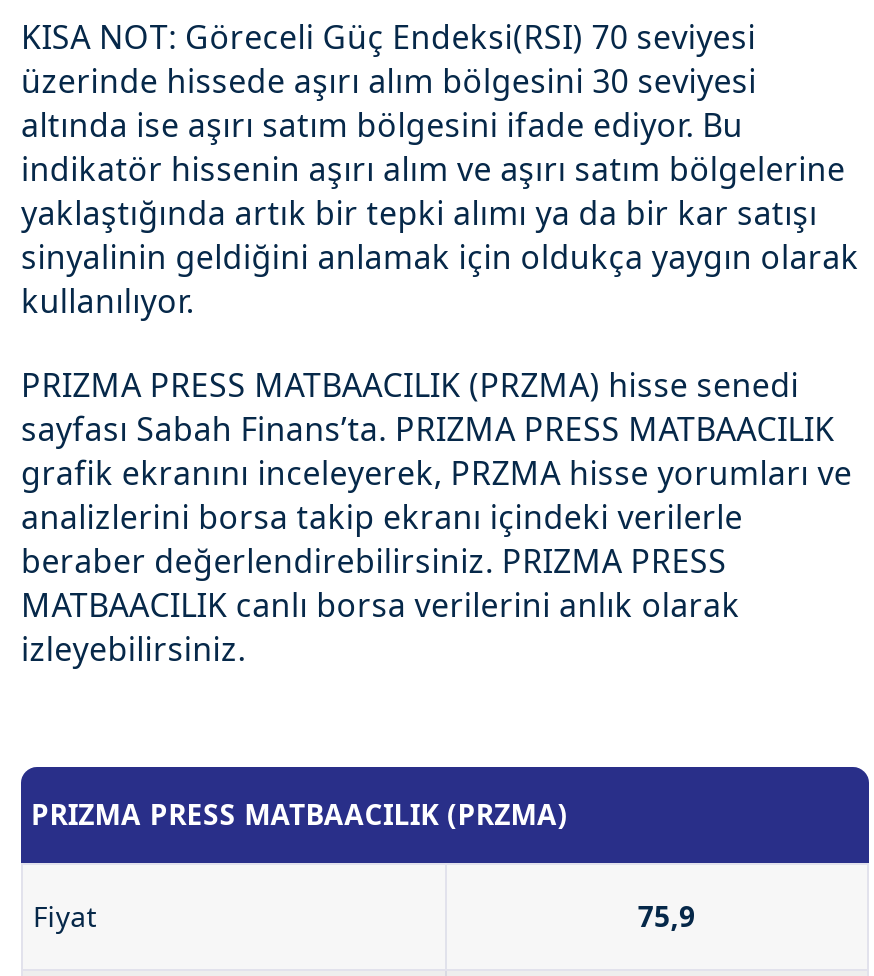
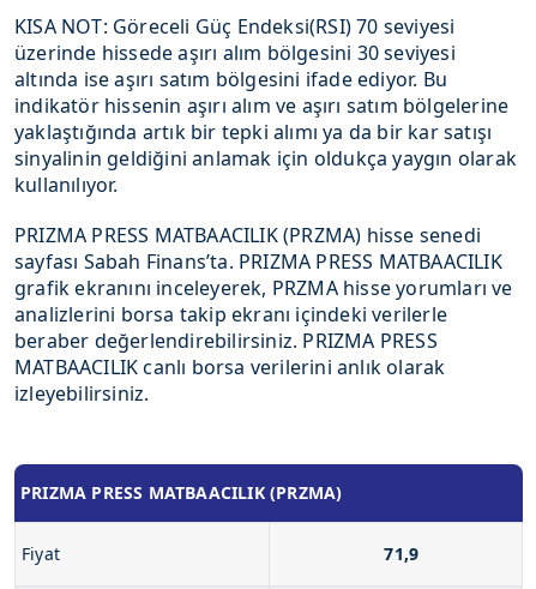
- 75,9
+ 71,9
